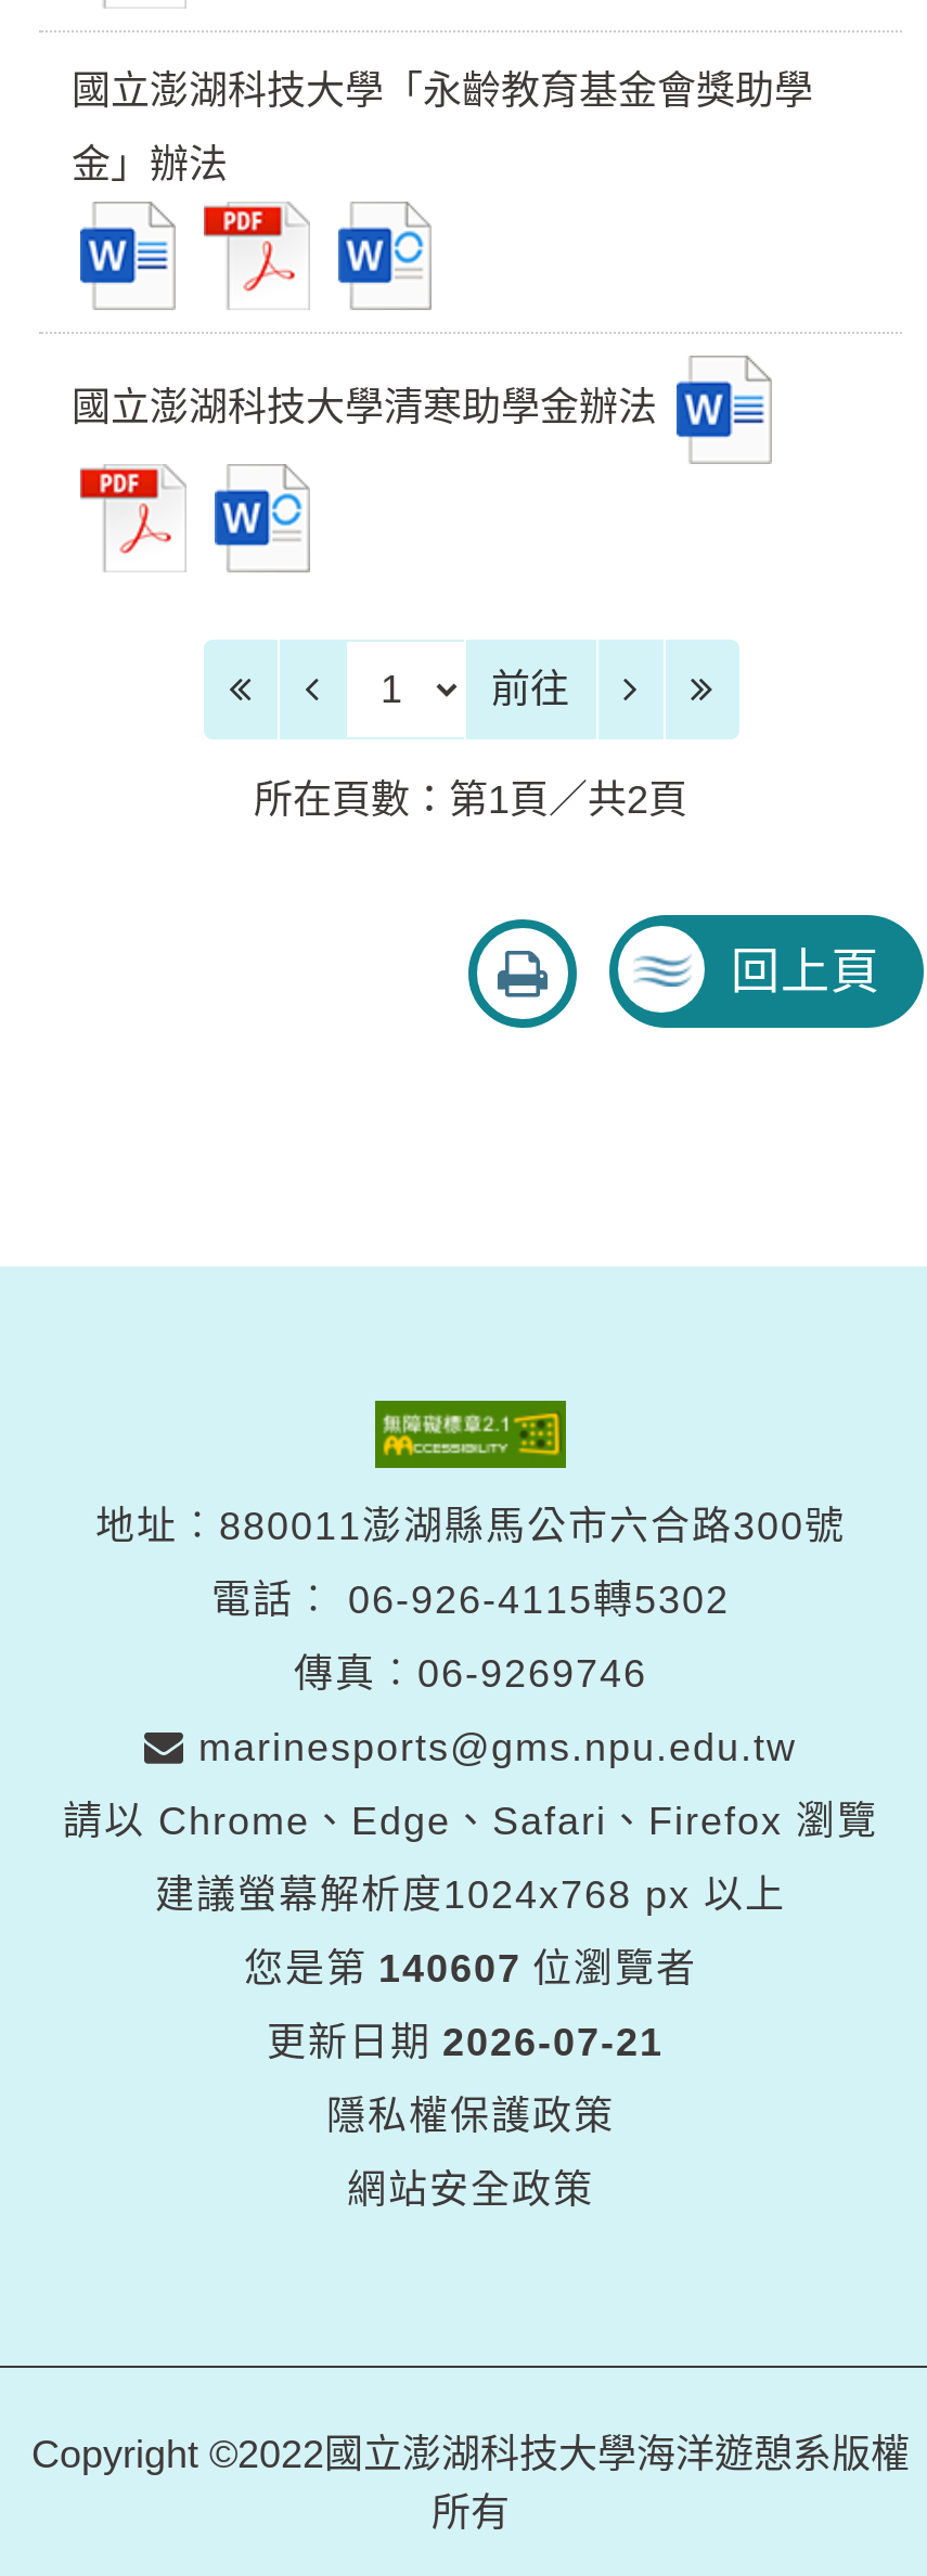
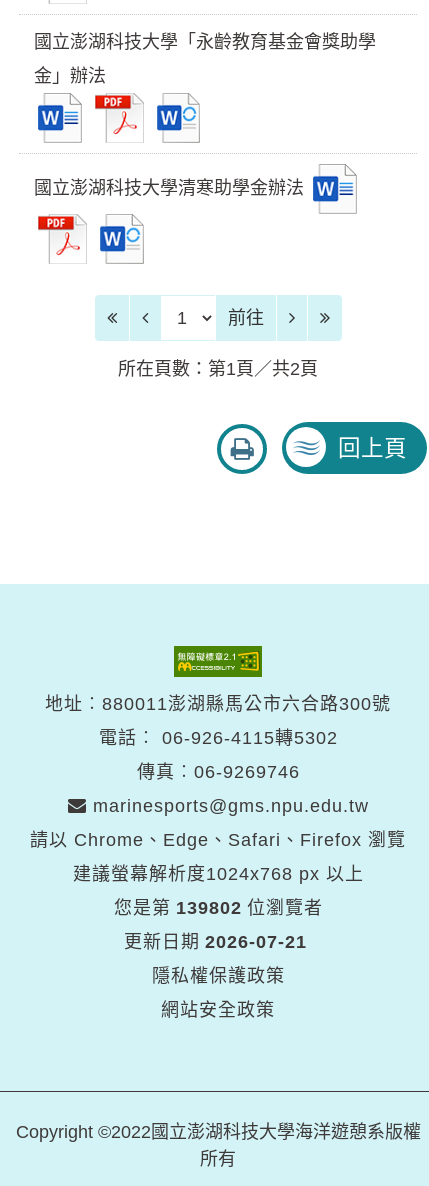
- 您是第 140607 位瀏覽者
+ 您是第 139802 位瀏覽者
